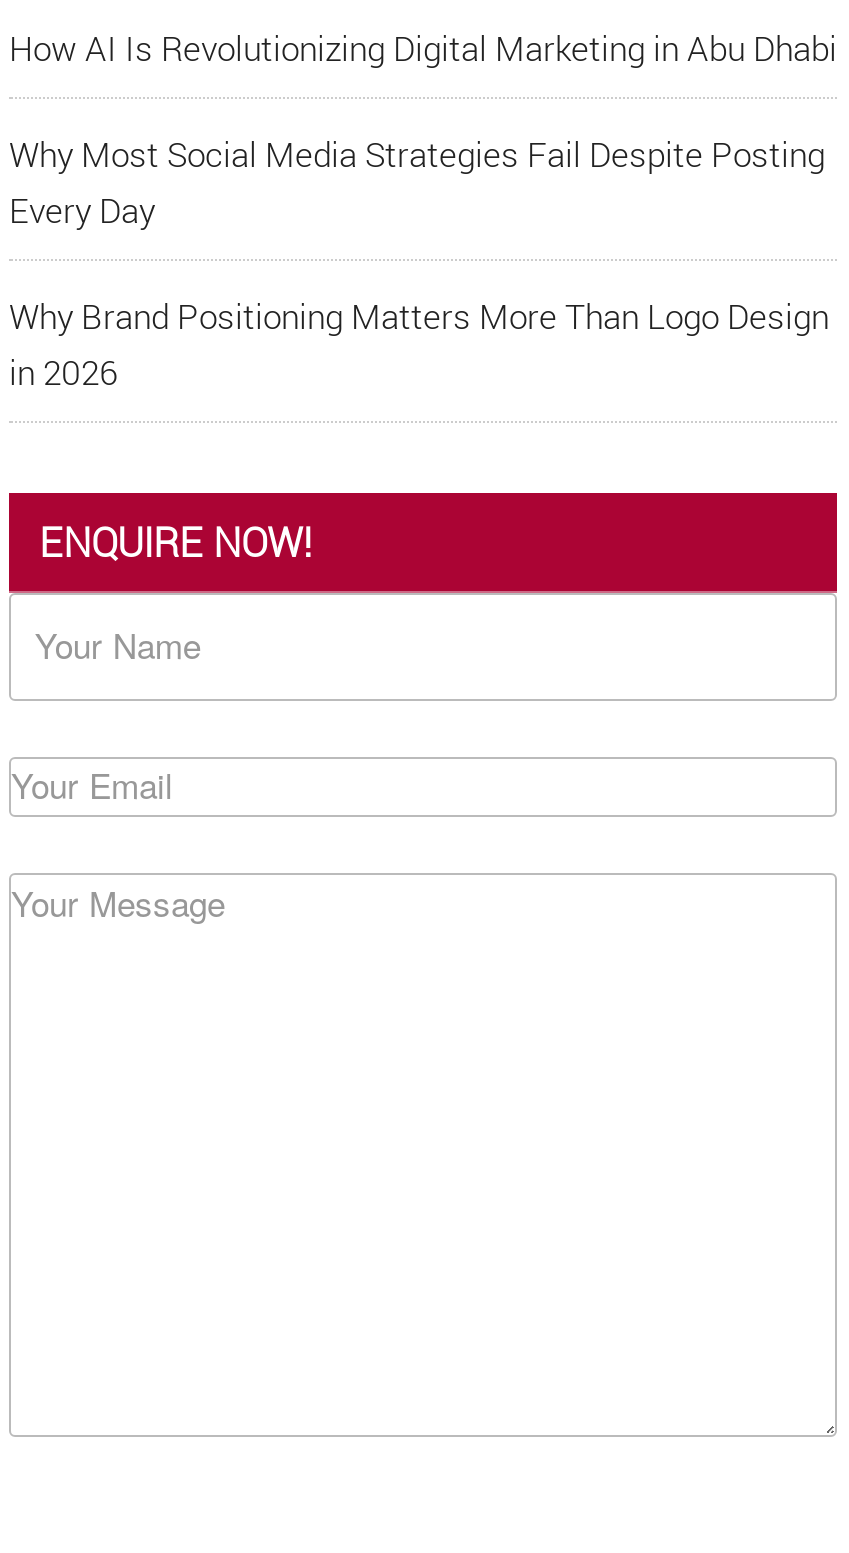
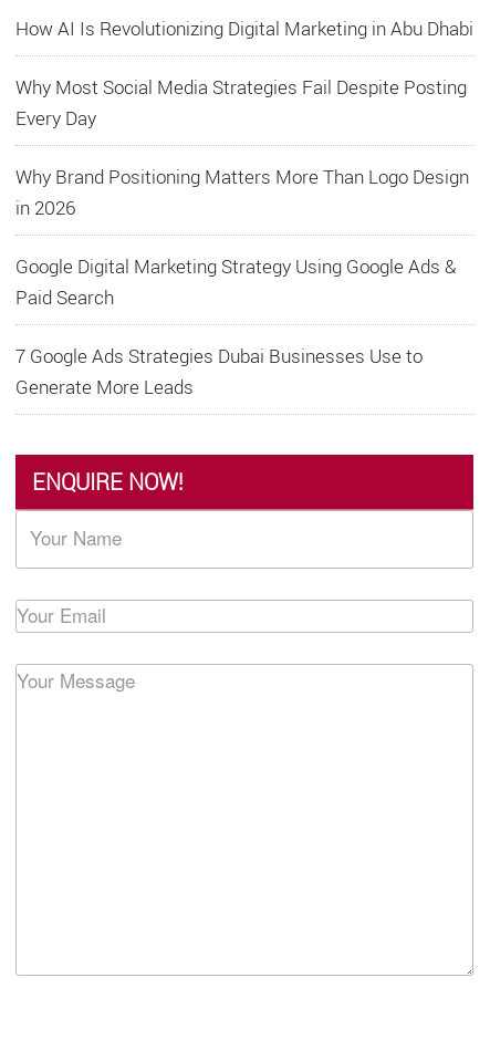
+ Google Digital Marketing Strategy Using Google Ads &
+ Paid Search
+ 7 Google Ads Strategies Dubai Businesses Use to
+ Generate More Leads
